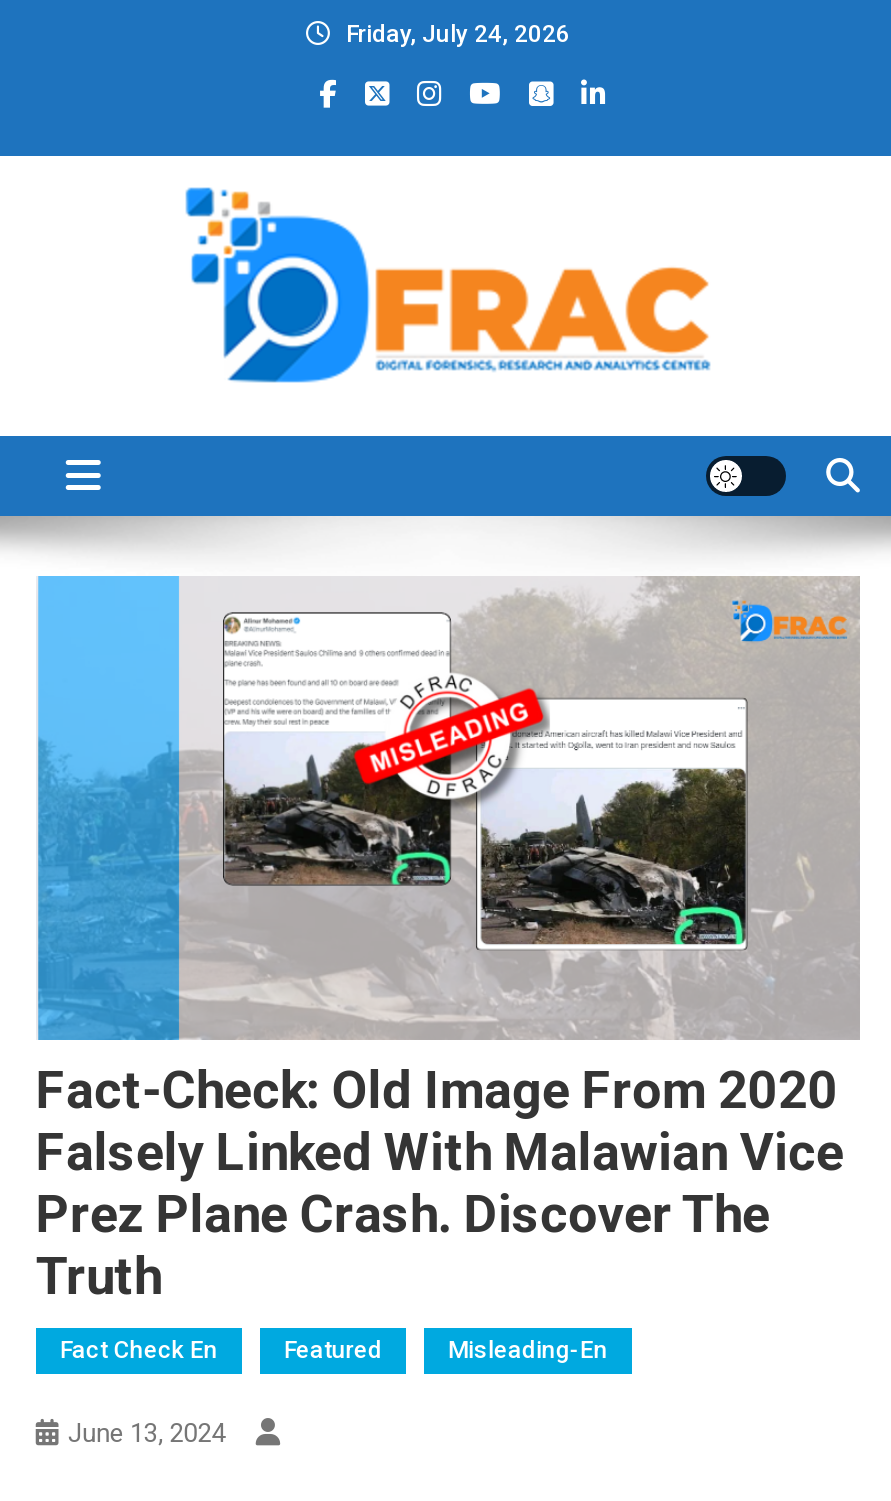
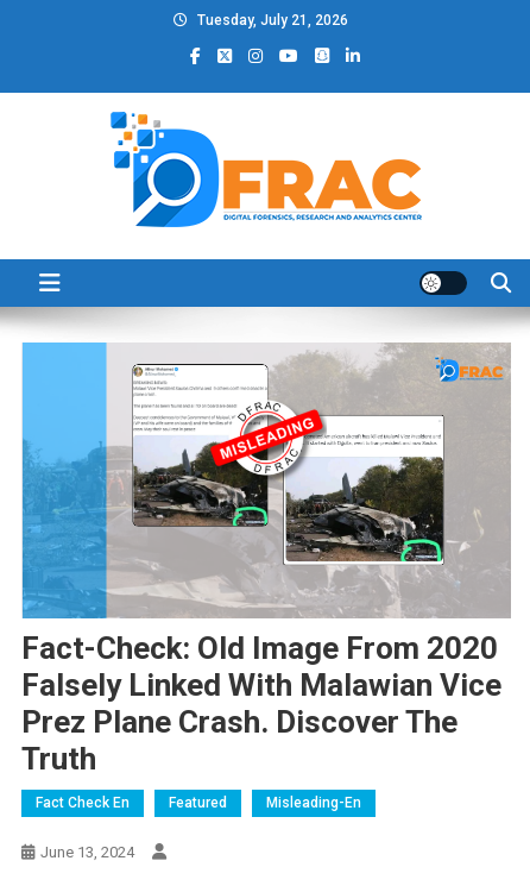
- Friday, July 24, 2026
+ Tuesday, July 21, 2026
